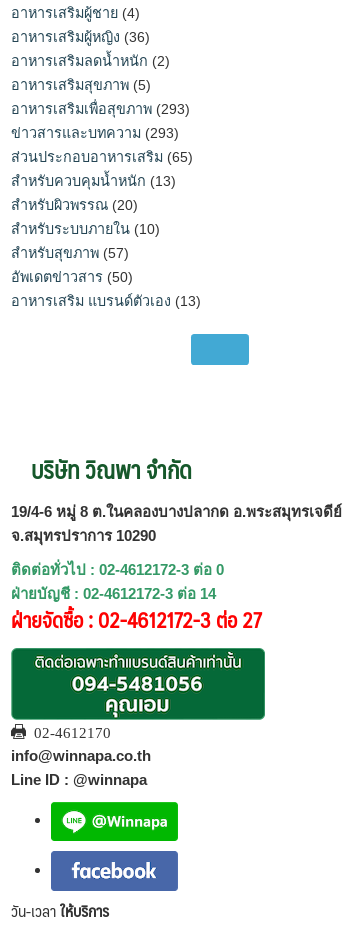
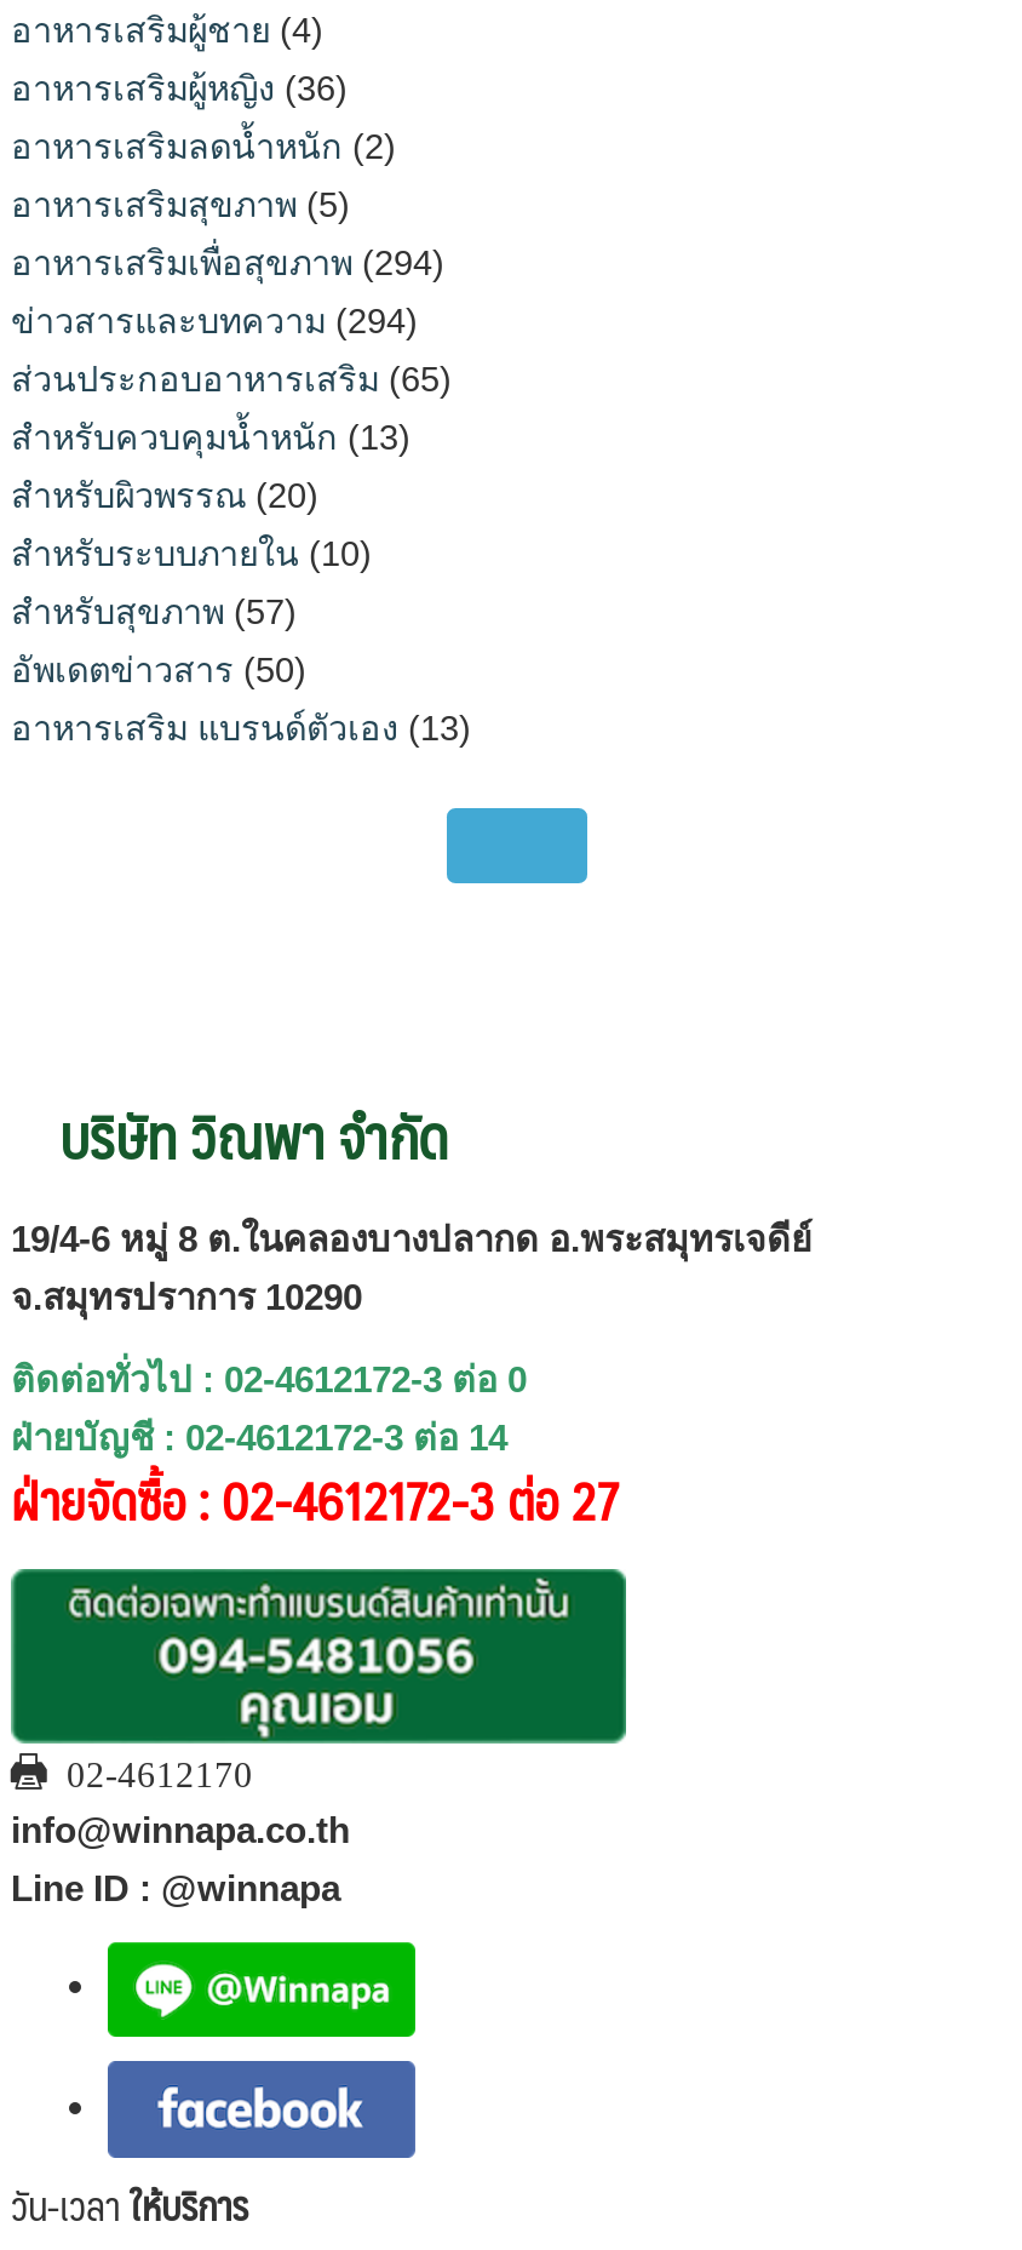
- อาหารเสริมเพื่อสุขภาพ(293)
+ อาหารเสริมเพื่อสุขภาพ(294)

- ข่าวสารและบทความ(293)
+ ข่าวสารและบทความ(294)
